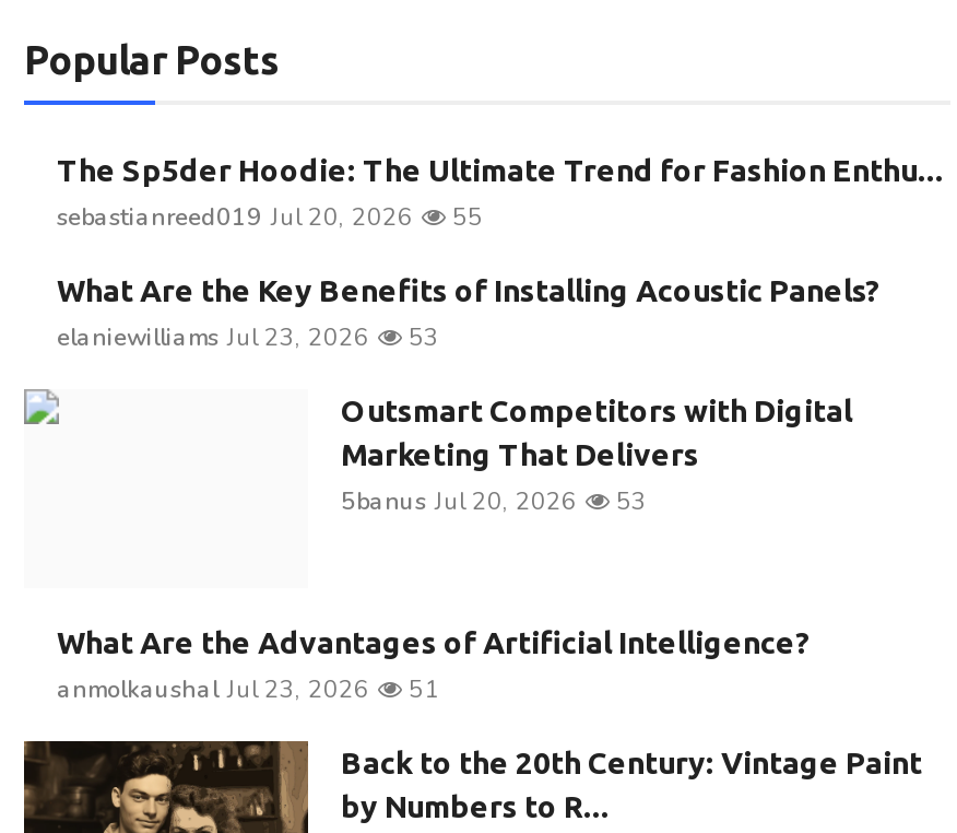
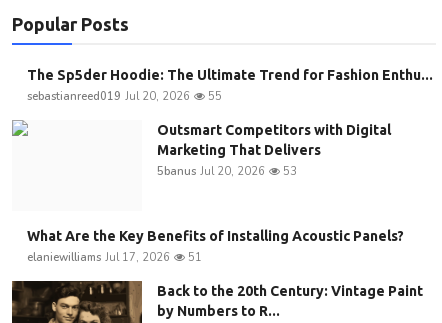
moved down: What Are the Key Benefits of Installing Acoustic Panels?

- elaniewilliams Jul 23, 2026
- 53

- What Are the Advantages of Artificial Intelligence?
- anmolkaushal Jul 23, 2026
+ elaniewilliams Jul 17, 2026
